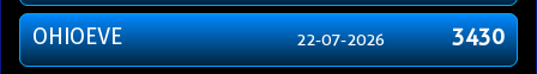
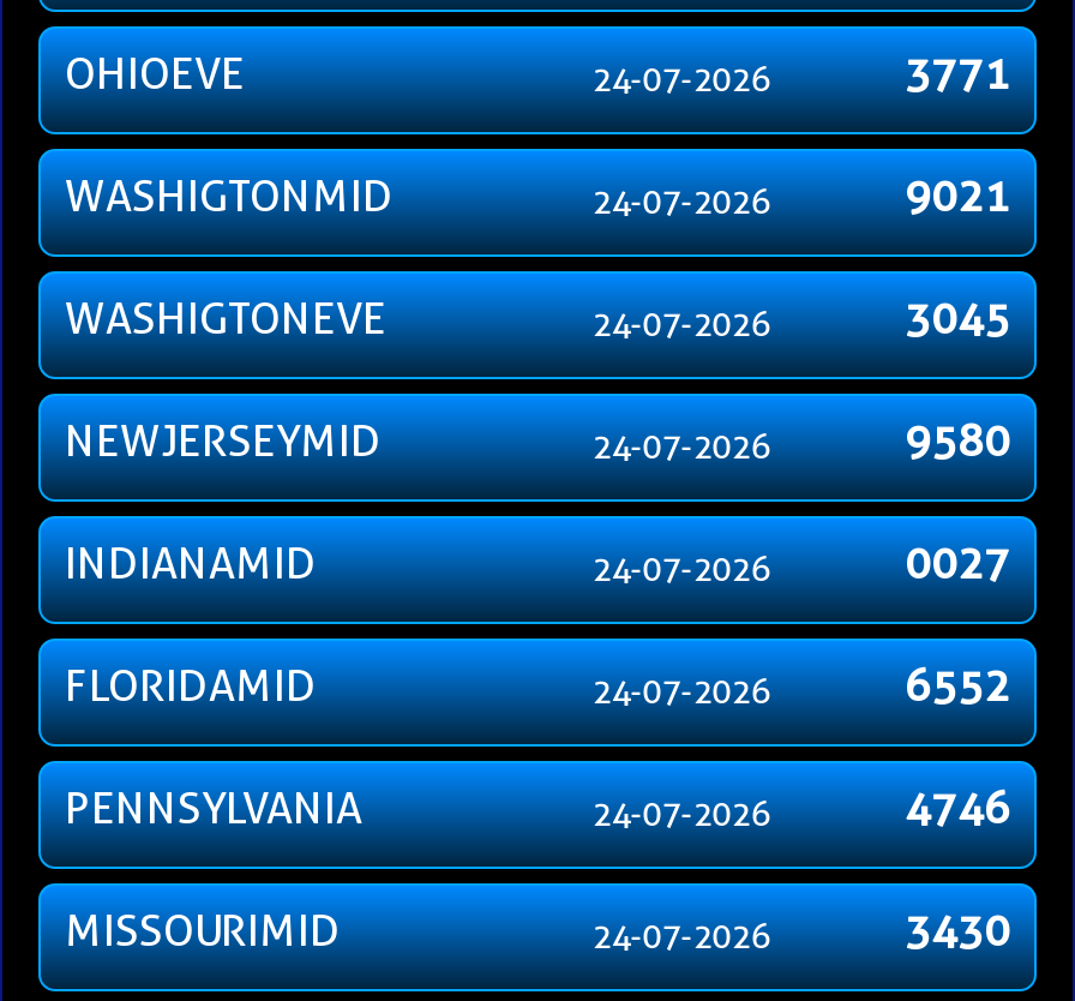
- 22-07-2026
+ 24-07-2026
+ 3771
+ WASHIGTONMID
+ 24-07-2026
+ 9021
+ WASHIGTONEVE
+ 24-07-2026
+ 3045
+ NEWJERSEYMID
+ 24-07-2026
+ 9580
+ INDIANAMID
+ 24-07-2026
+ 0027
+ FLORIDAMID
+ 24-07-2026
+ 6552
+ PENNSYLVANIA
+ 24-07-2026
+ 4746
+ MISSOURIMID
+ 24-07-2026
